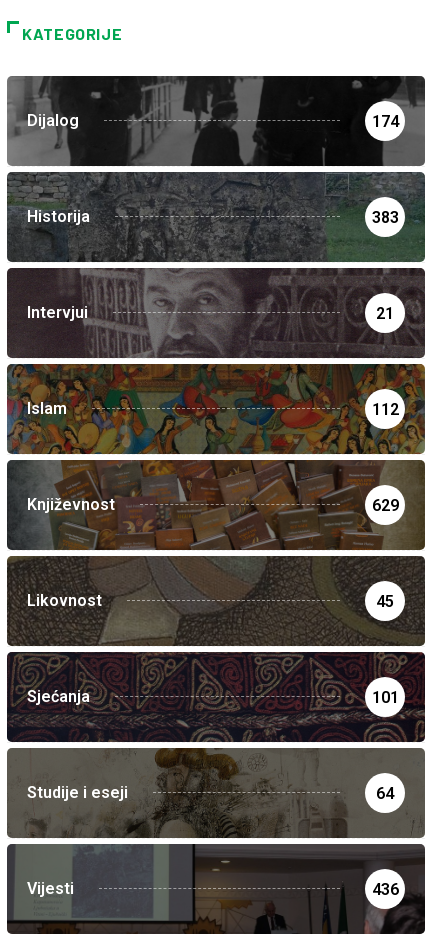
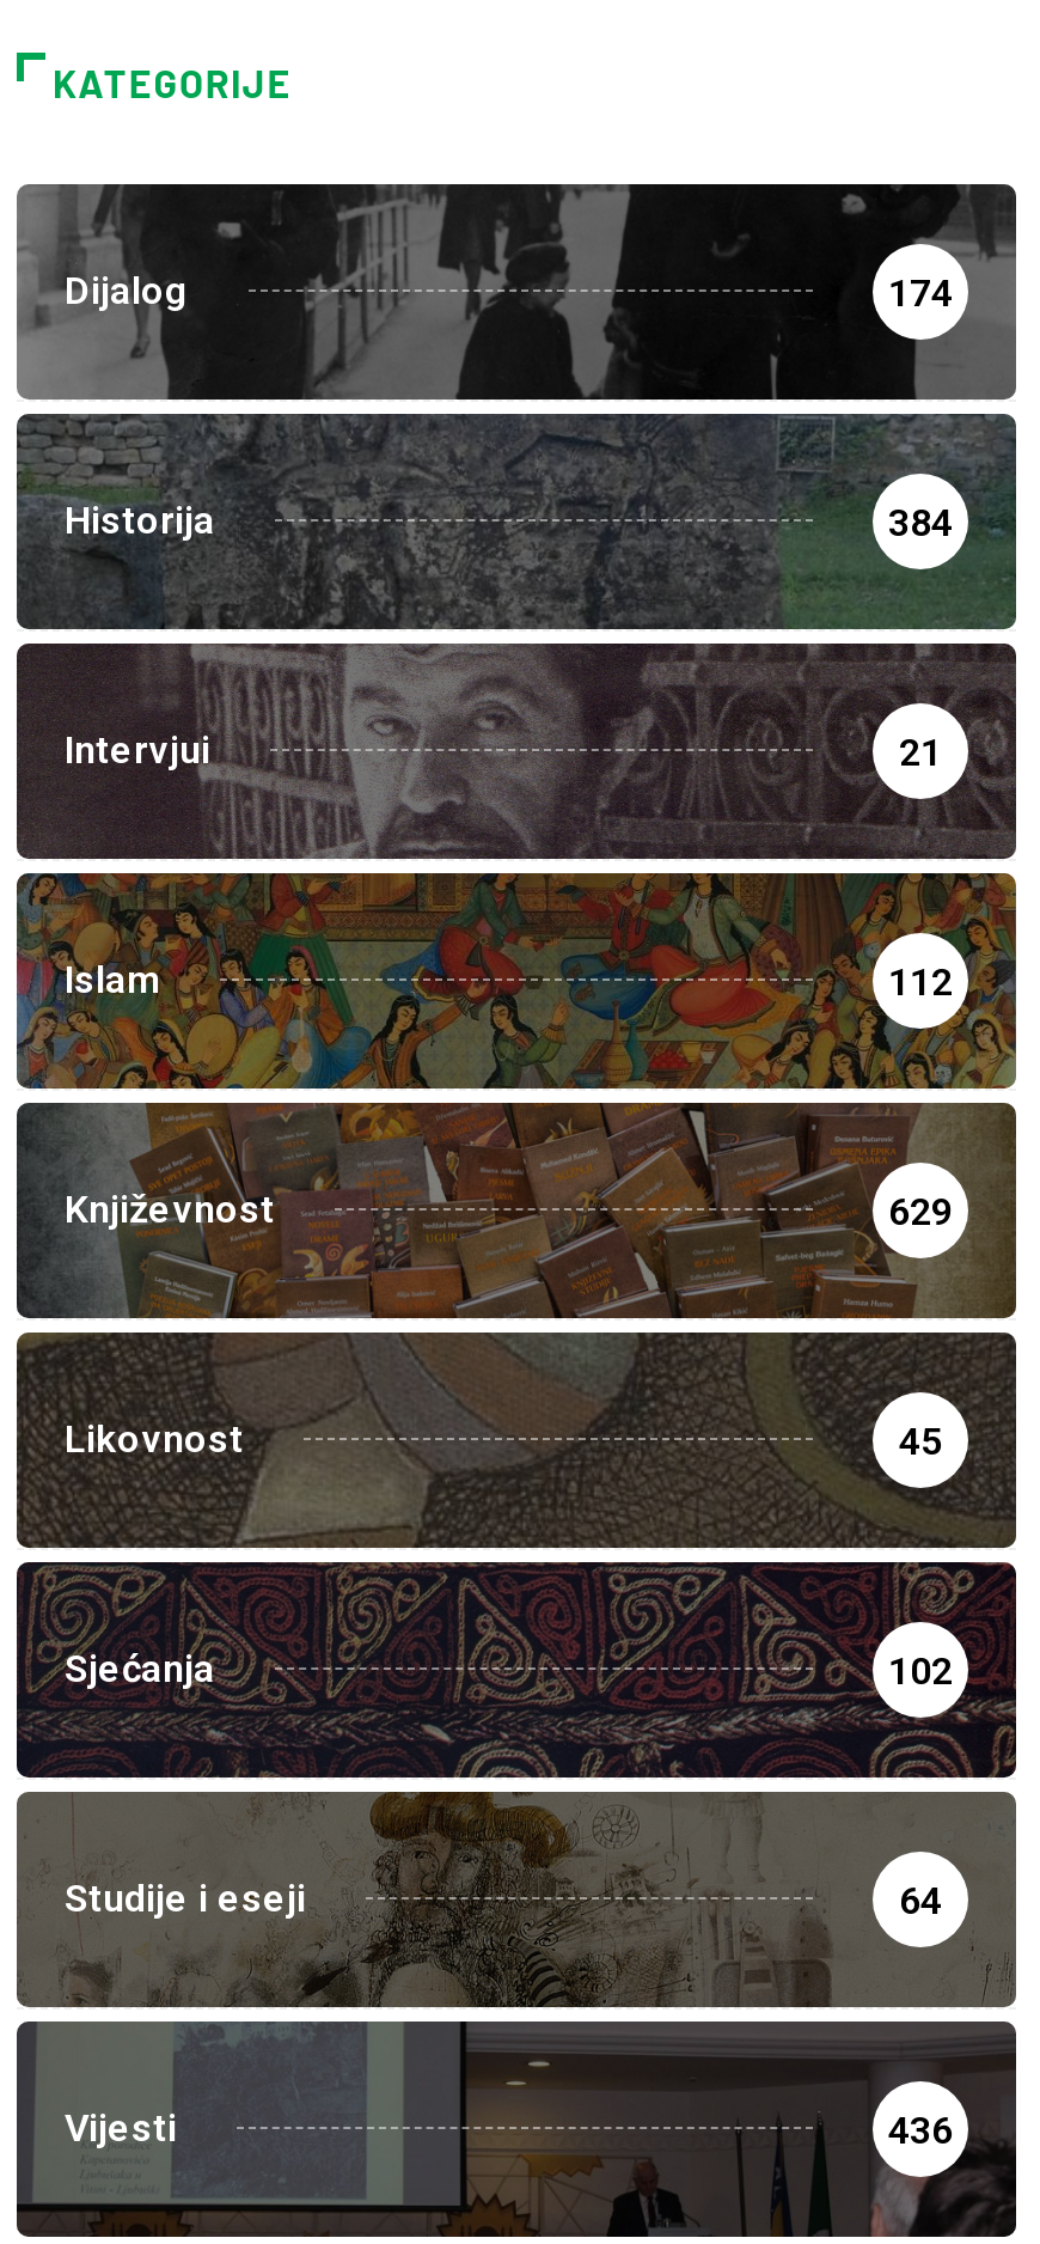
- 383
+ 384

- 101
+ 102
